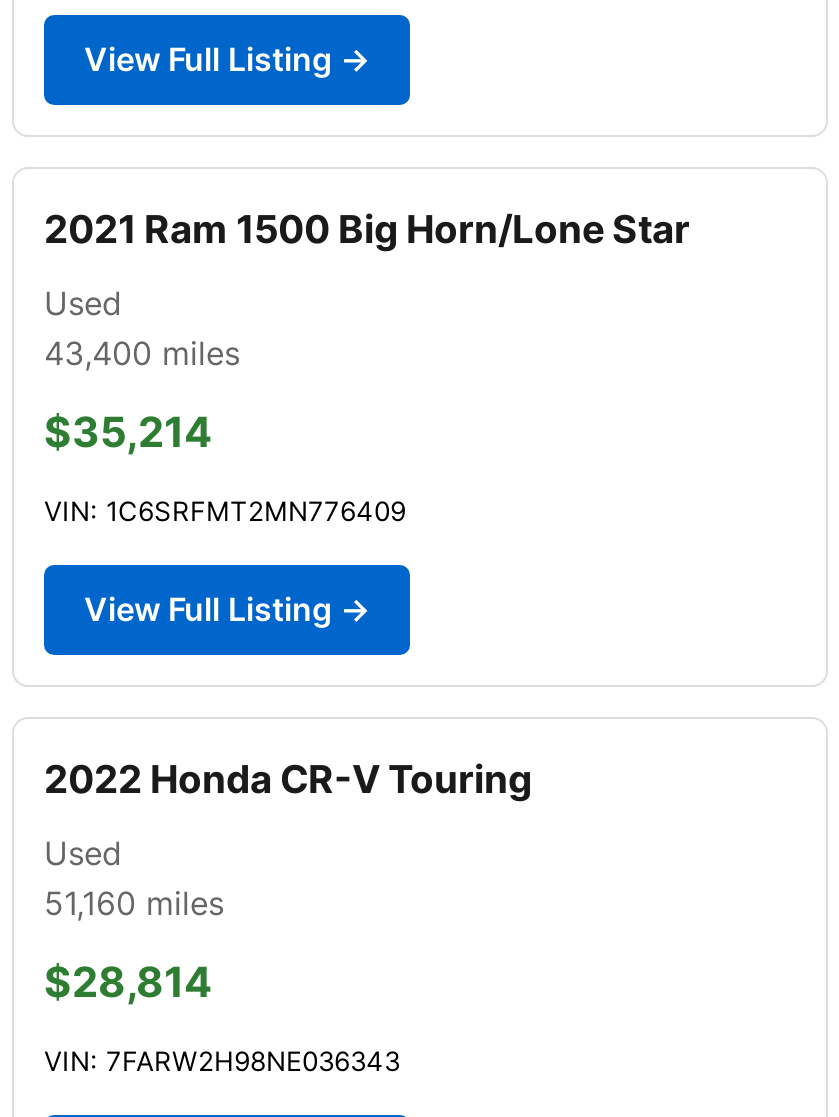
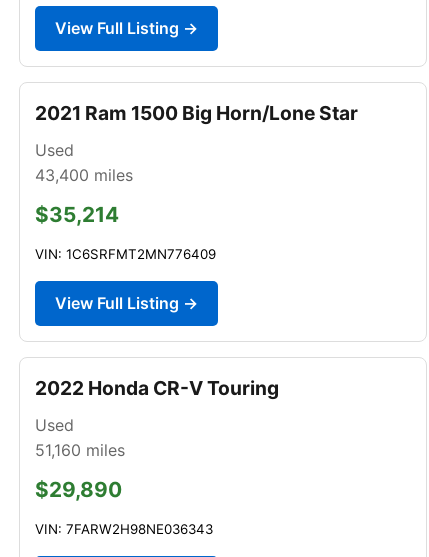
- $28,814
+ $29,890
